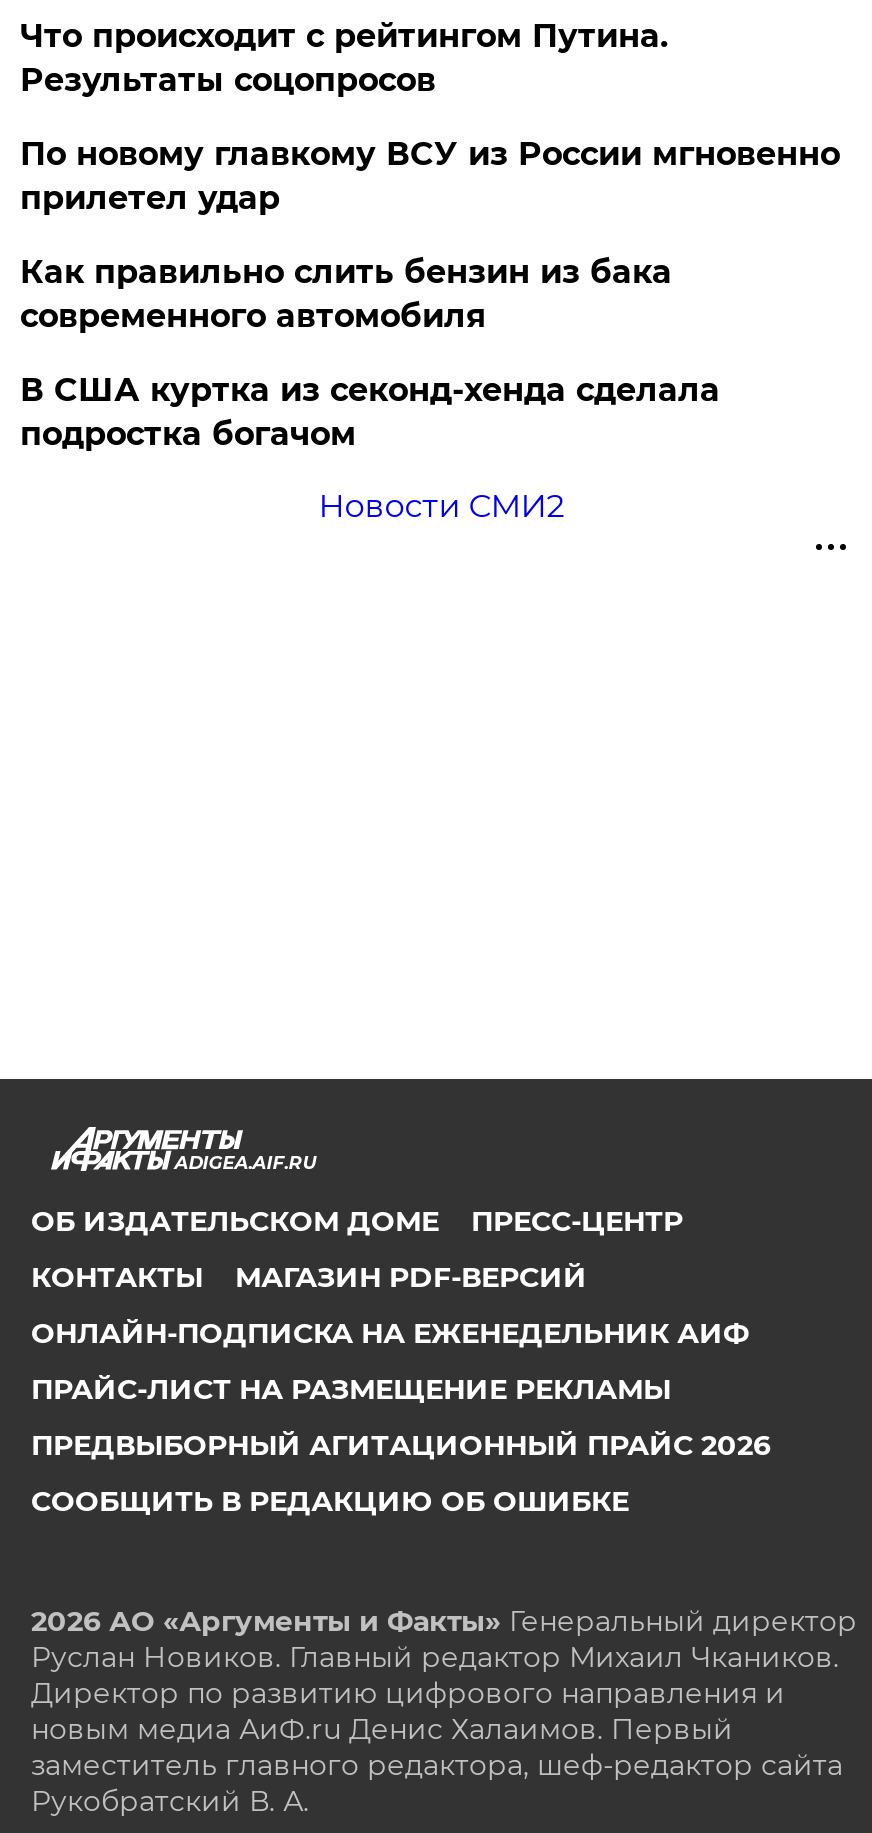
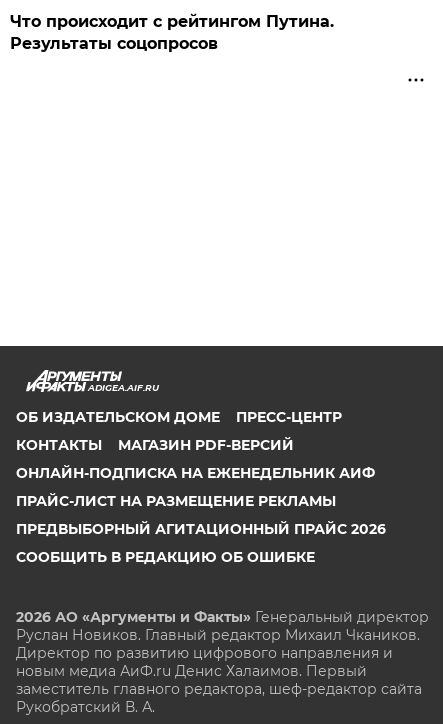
- По новому главкому ВСУ из России мгновенно
- прилетел удар
- Как правильно слить бензин из бака
- современного автомобиля
- В США куртка из секонд-хенда сделала
- подростка богачом
- Новости СМИ2
